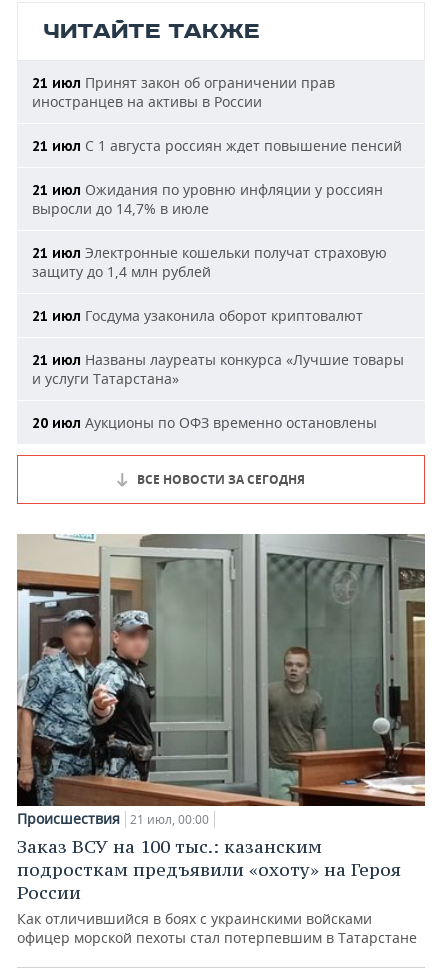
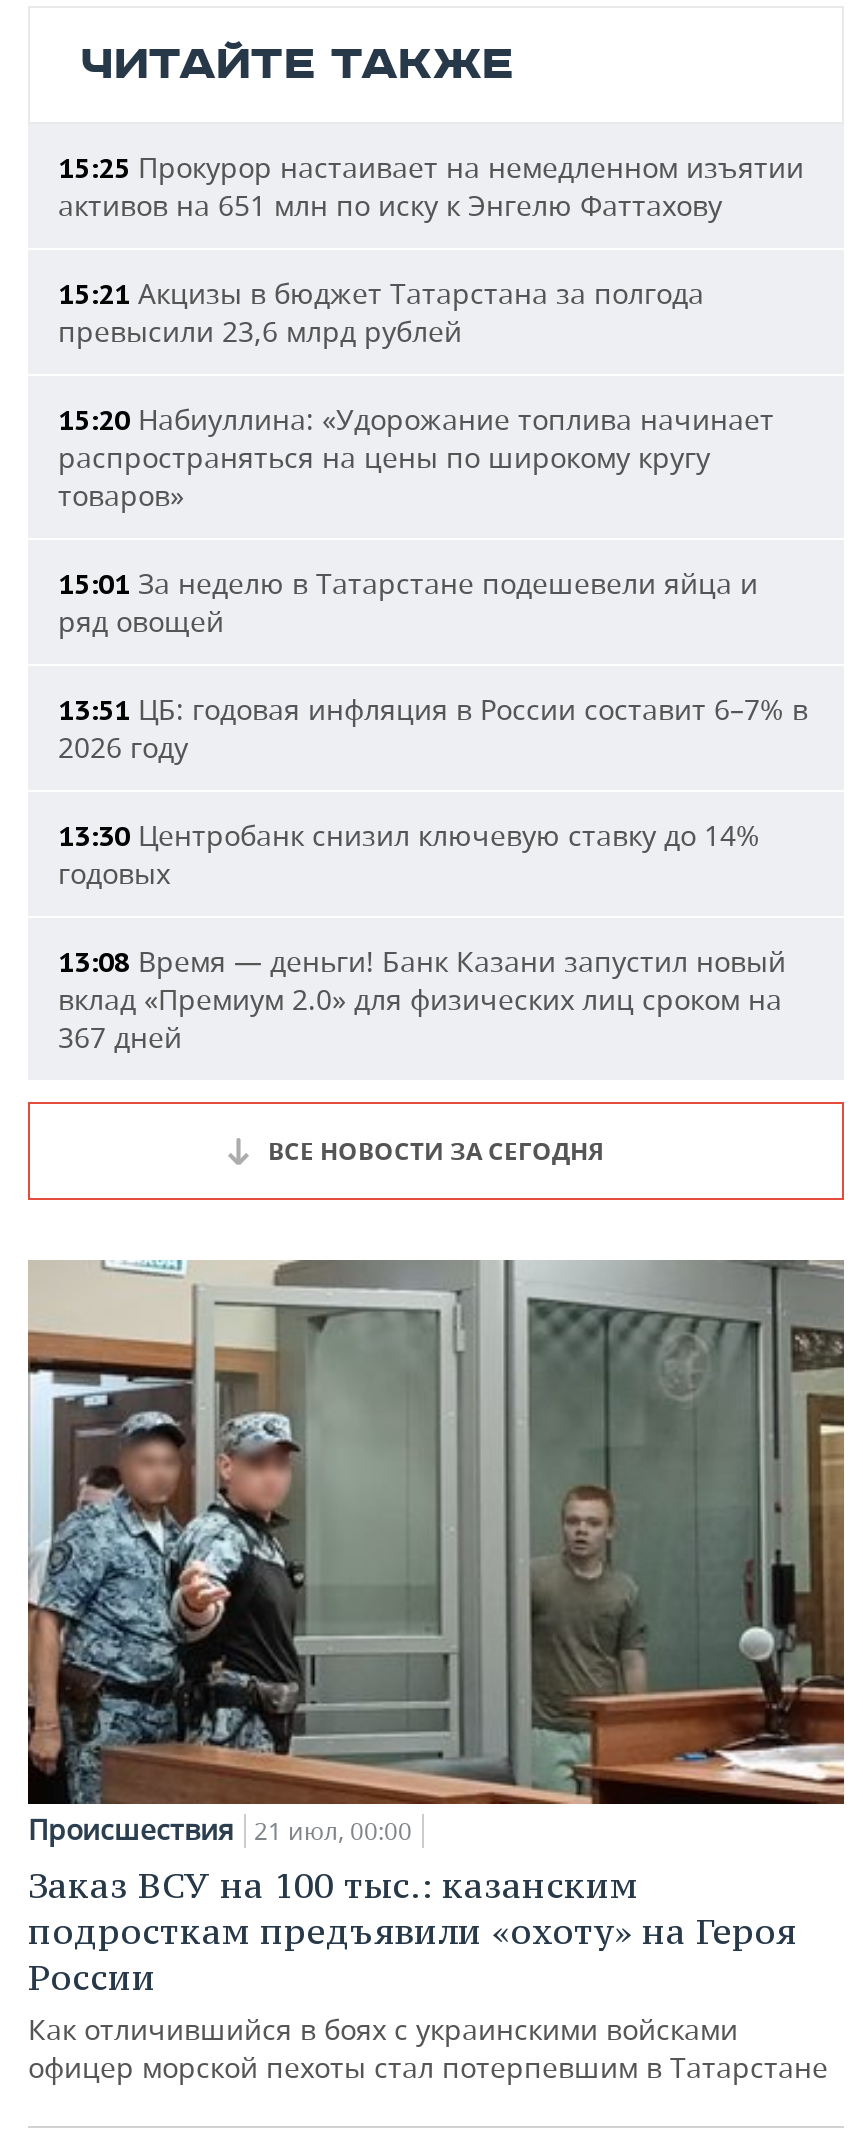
- 21 июл Принят закон об ограничении прав
- иностранцев на активы в России
+ 15:25 Прокурор настаивает на немедленном изъятии
+ активов на 651 млн по иску к Энгелю Фаттахову

- 21 июл С 1 августа россиян ждет повышение пенсий
+ 15:21 Акцизы в бюджет Татарстана за полгода
+ превысили 23,6 млрд рублей

- 21 июл Ожидания по уровню инфляции у россиян
- выросли до 14,7% в июле
+ 15:20 Набиуллина: «Удорожание топлива начинает
+ распространяться на цены по широкому кругу
+ товаров»

- 21 июл Электронные кошельки получат страховую
- защиту до 1,4 млн рублей
+ 15:01 За неделю в Татарстане подешевели яйца и
+ ряд овощей

- 21 июл Госдума узаконила оборот криптовалют
+ 13:51 ЦБ: годовая инфляция в России составит 6–7% в
+ 2026 году

- 21 июл Названы лауреаты конкурса «Лучшие товары
- и услуги Татарстана»
+ 13:30 Центробанк снизил ключевую ставку до 14%
+ годовых

- 20 июл Аукционы по ОФЗ временно остановлены
+ 13:08 Время — деньги! Банк Казани запустил новый
+ вклад «Премиум 2.0» для физических лиц сроком на
+ 367 дней
